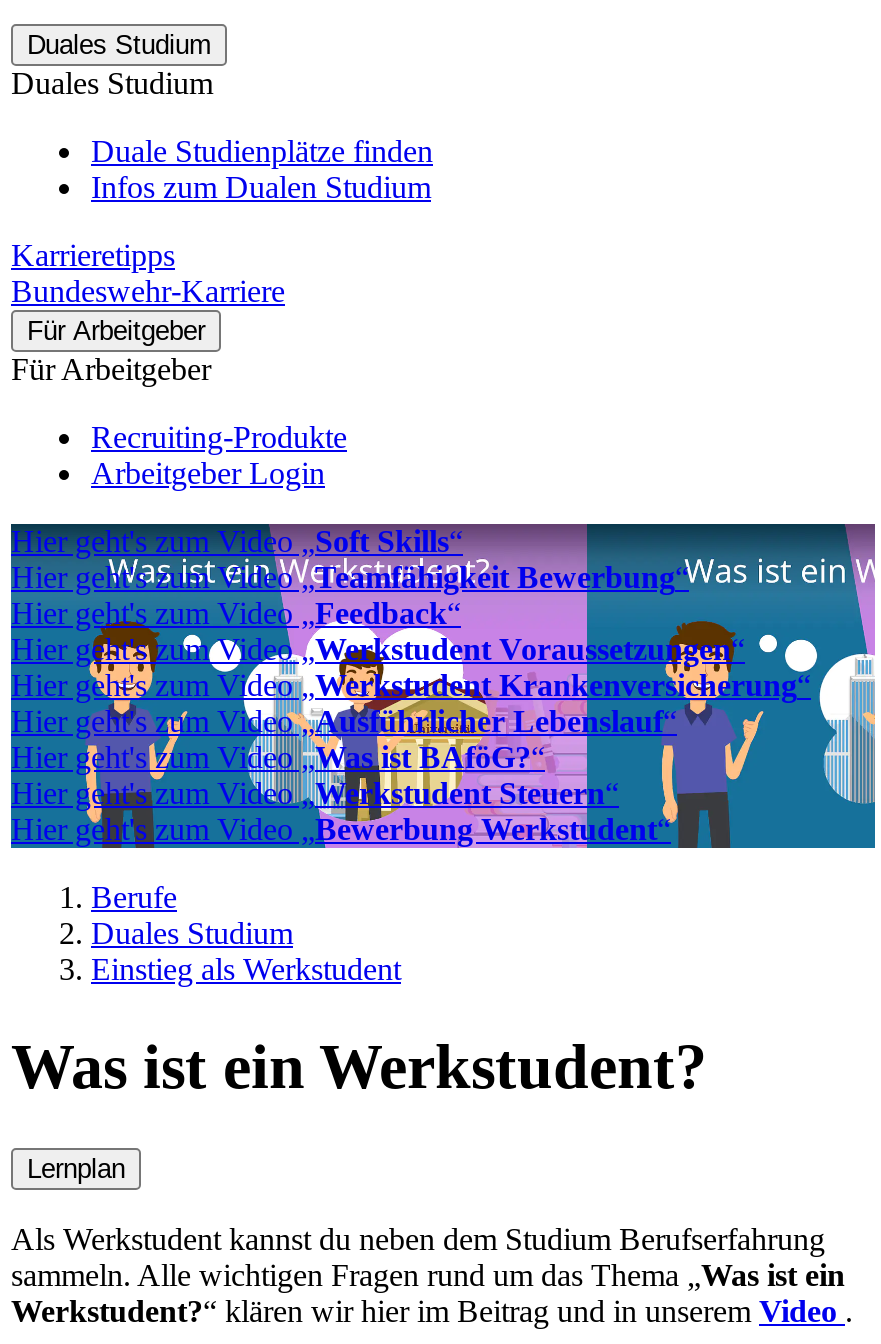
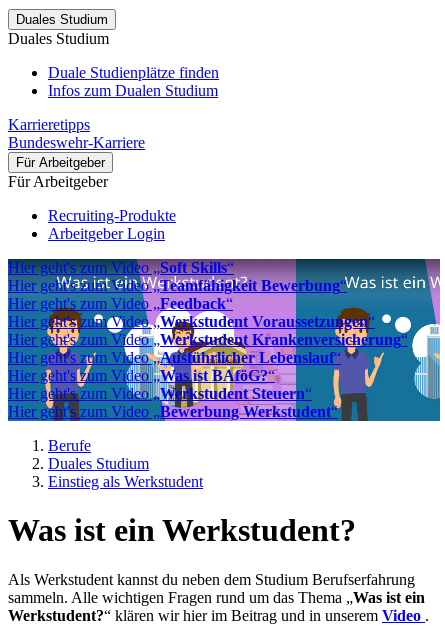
- Lernplan
